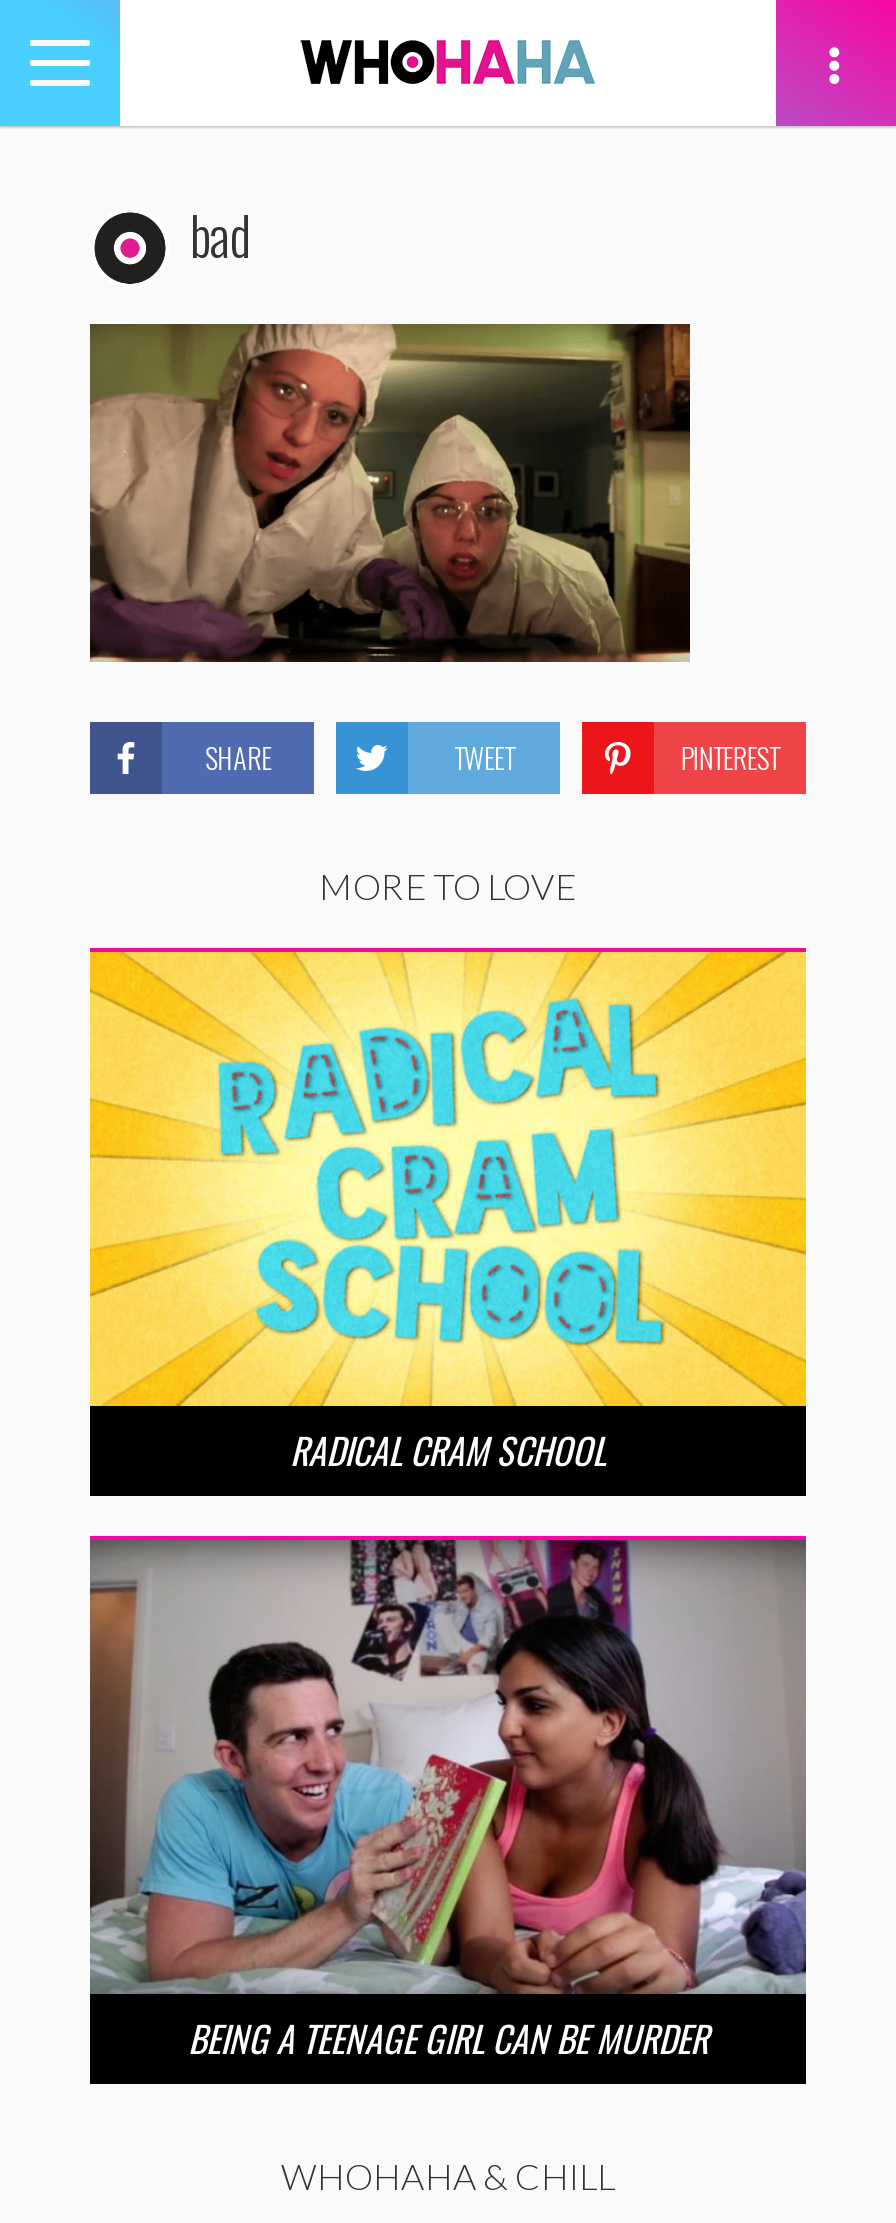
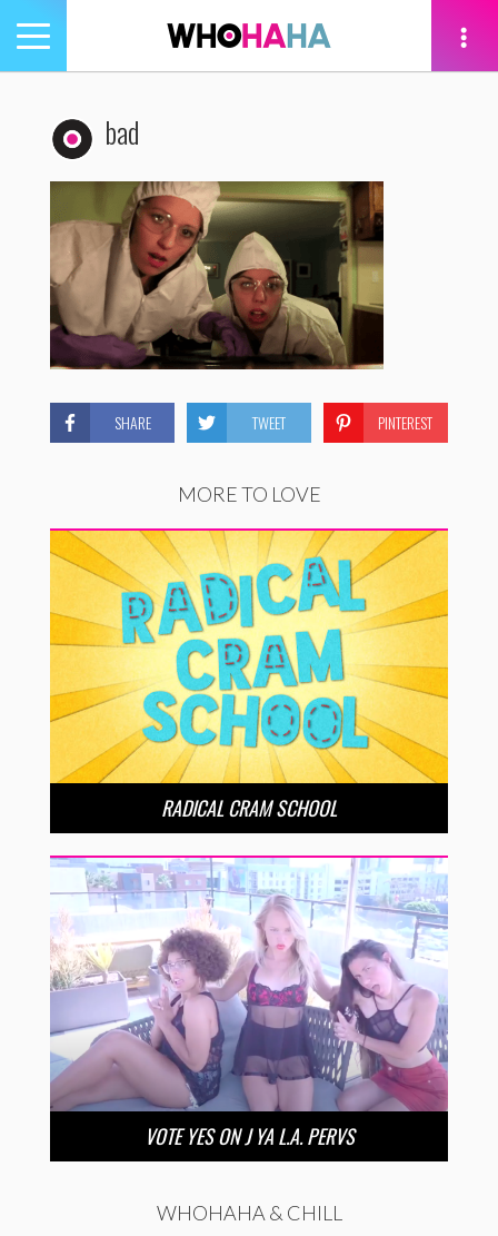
- [image]
- BEING A TEENAGE GIRL CAN BE MURDER
+ [image]
+ VOTE YES ON J YA L.A. PERVS
